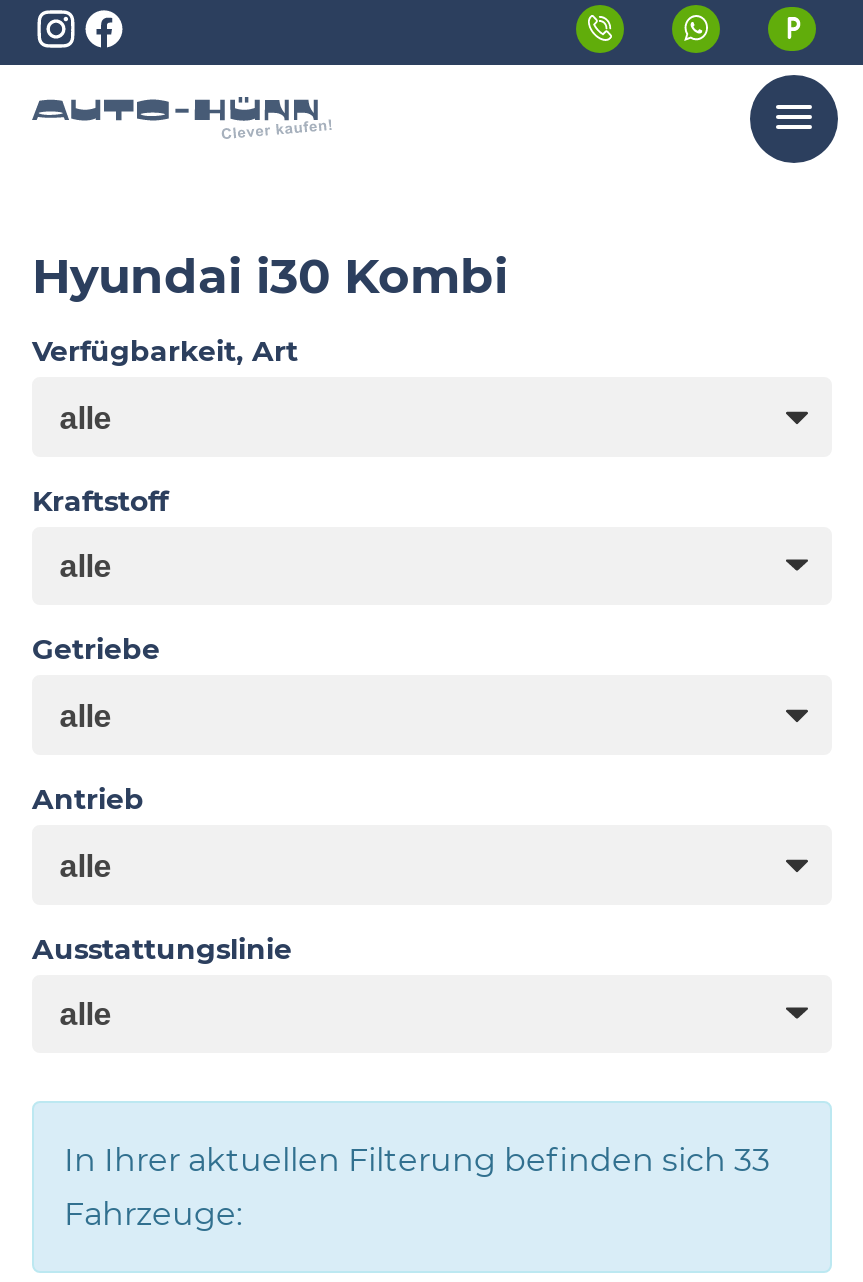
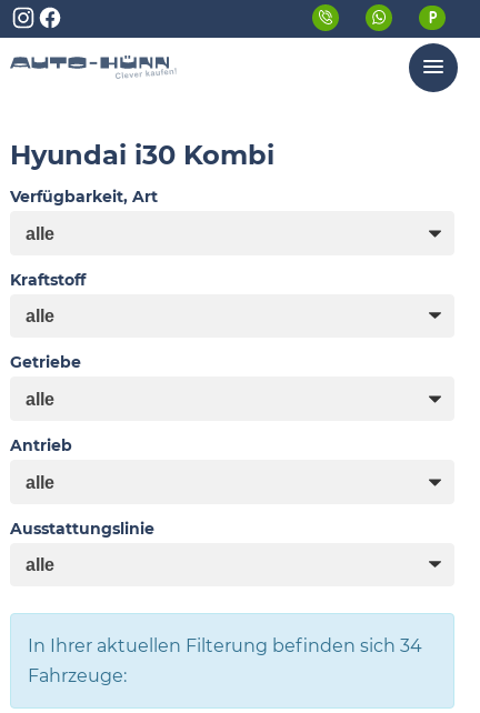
- In Ihrer aktuellen Filterung befinden sich 33
+ In Ihrer aktuellen Filterung befinden sich 34
